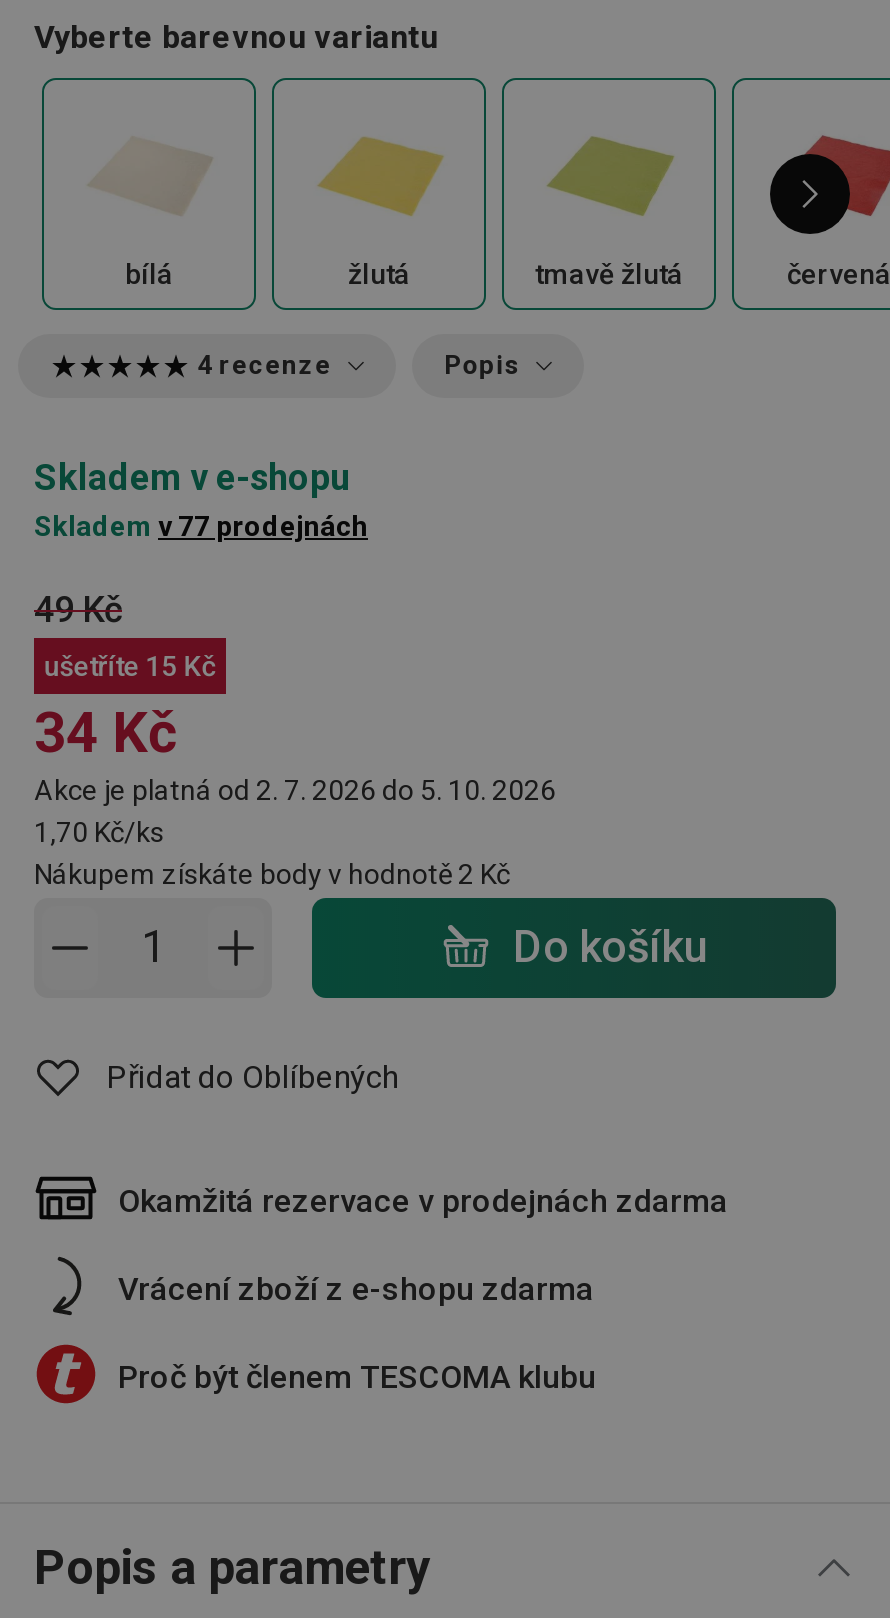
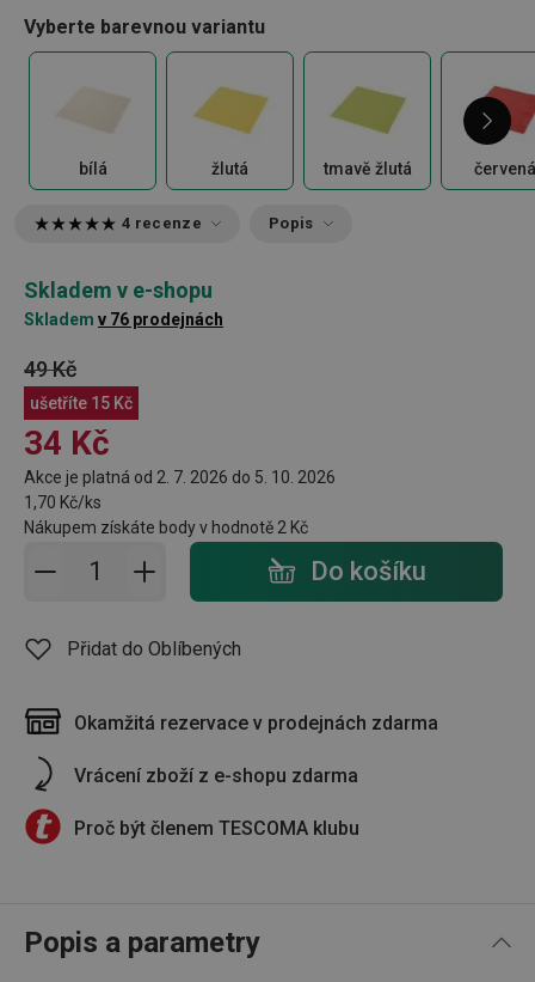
- Skladem v 77 prodejnách
+ Skladem v 76 prodejnách
